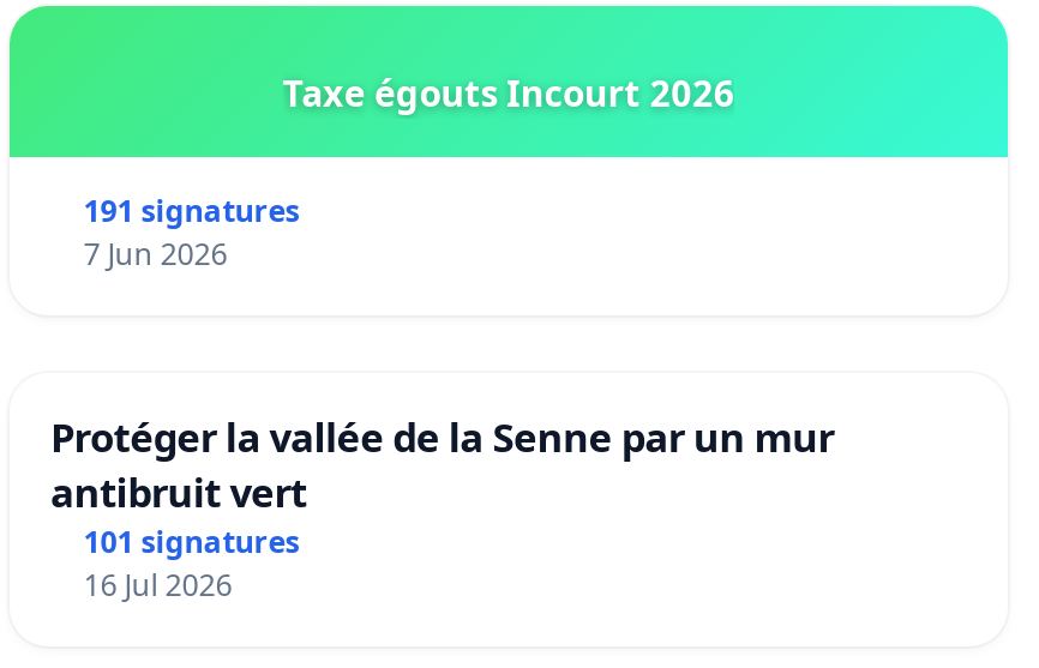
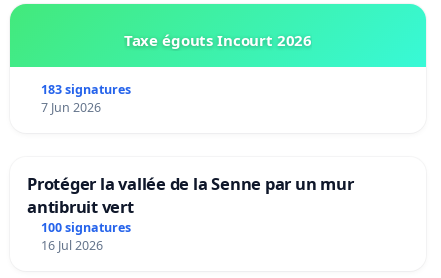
- 191 signatures
+ 183 signatures

- 101 signatures
+ 100 signatures
